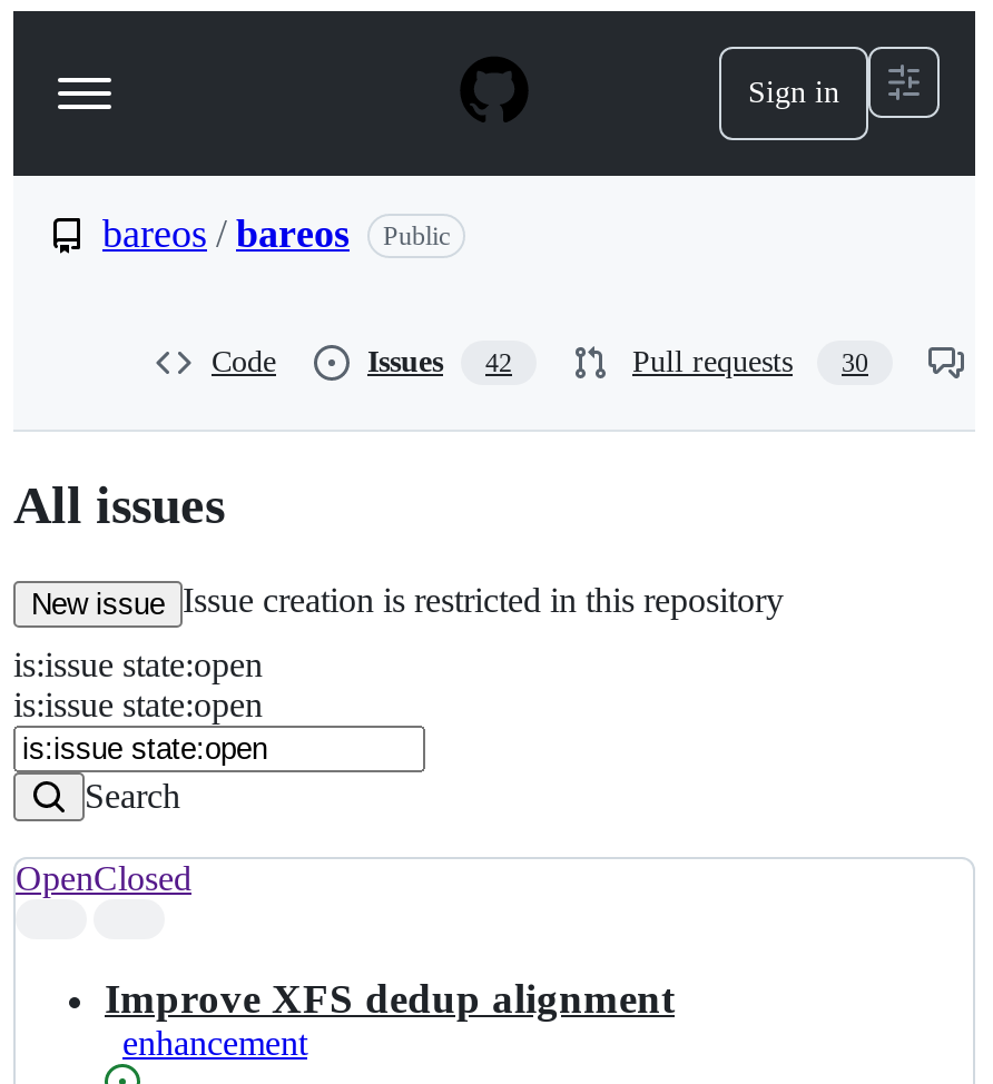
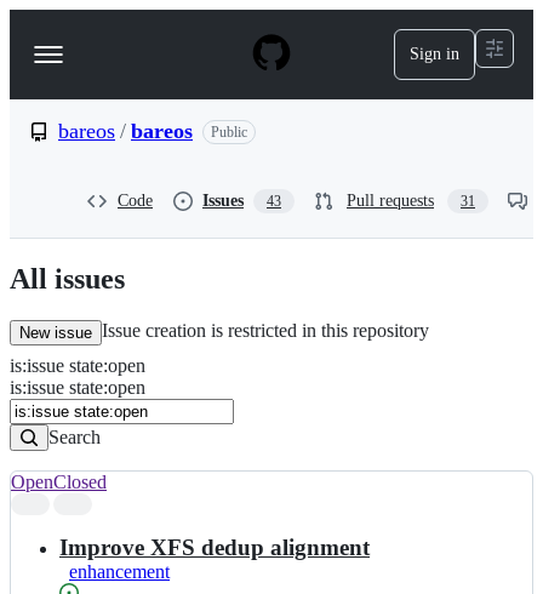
- Issues 42
+ Issues 43

- Pull requests 30
+ Pull requests 31
